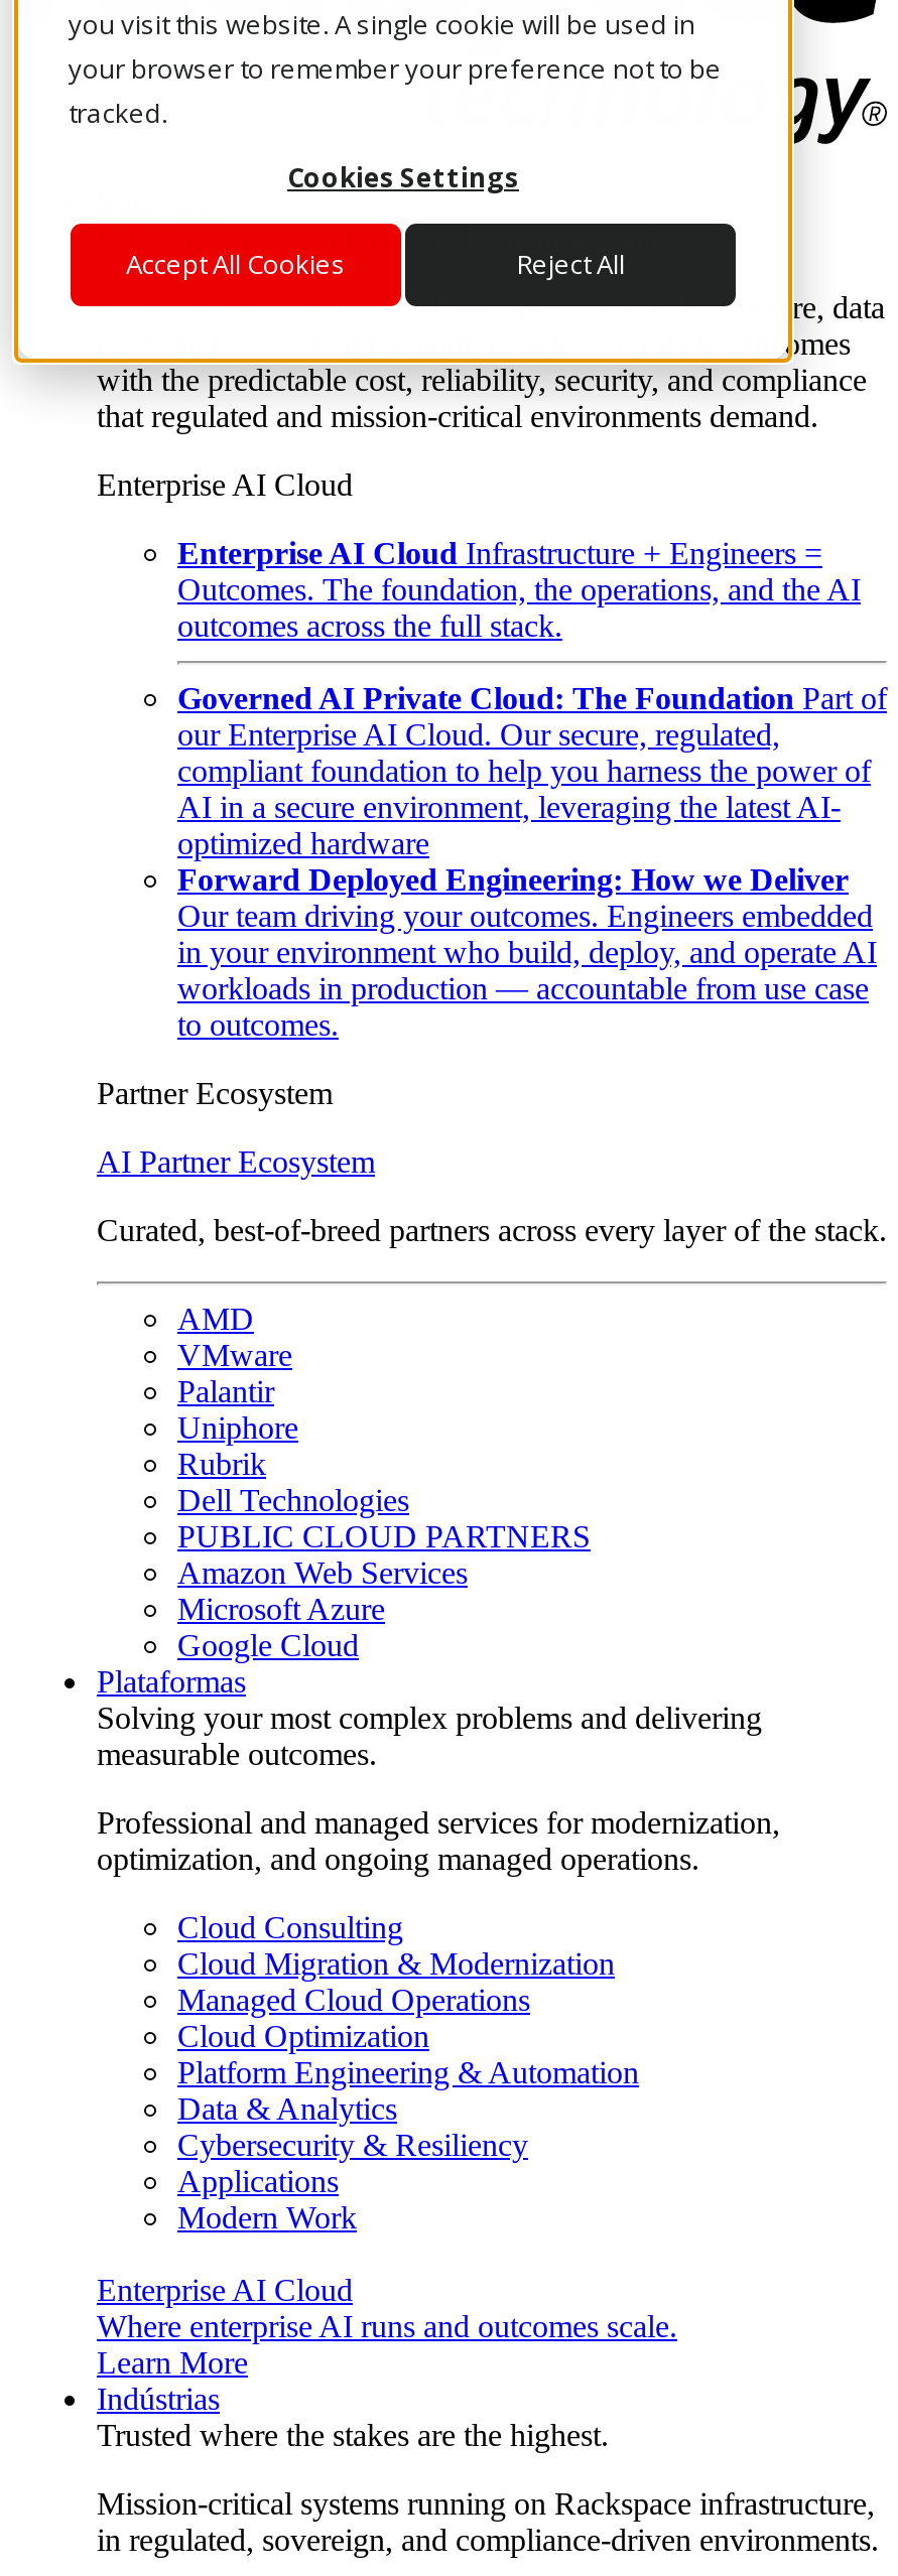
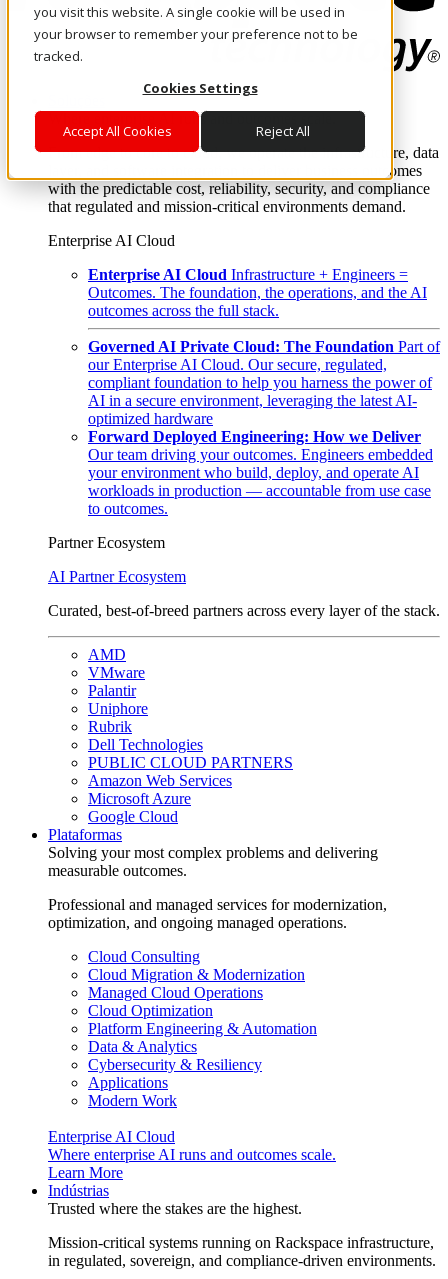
- in your environment who build, deploy, and operate AI
+ your environment who build, deploy, and operate AI
